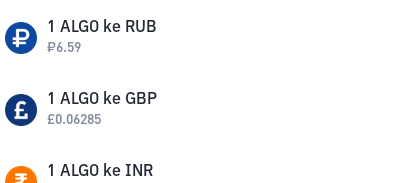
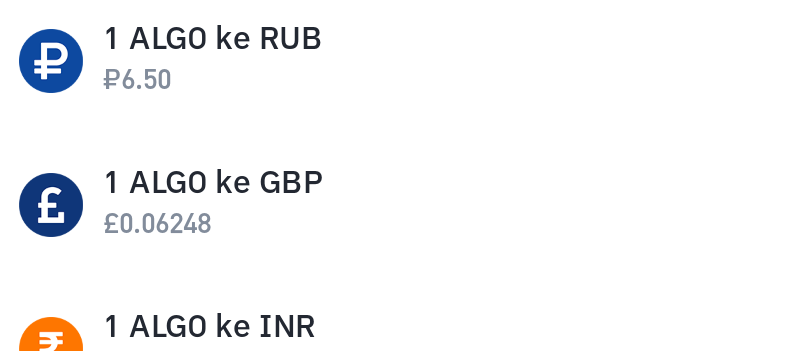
- ₽6.59
+ ₽6.50

- £0.06285
+ £0.06248
